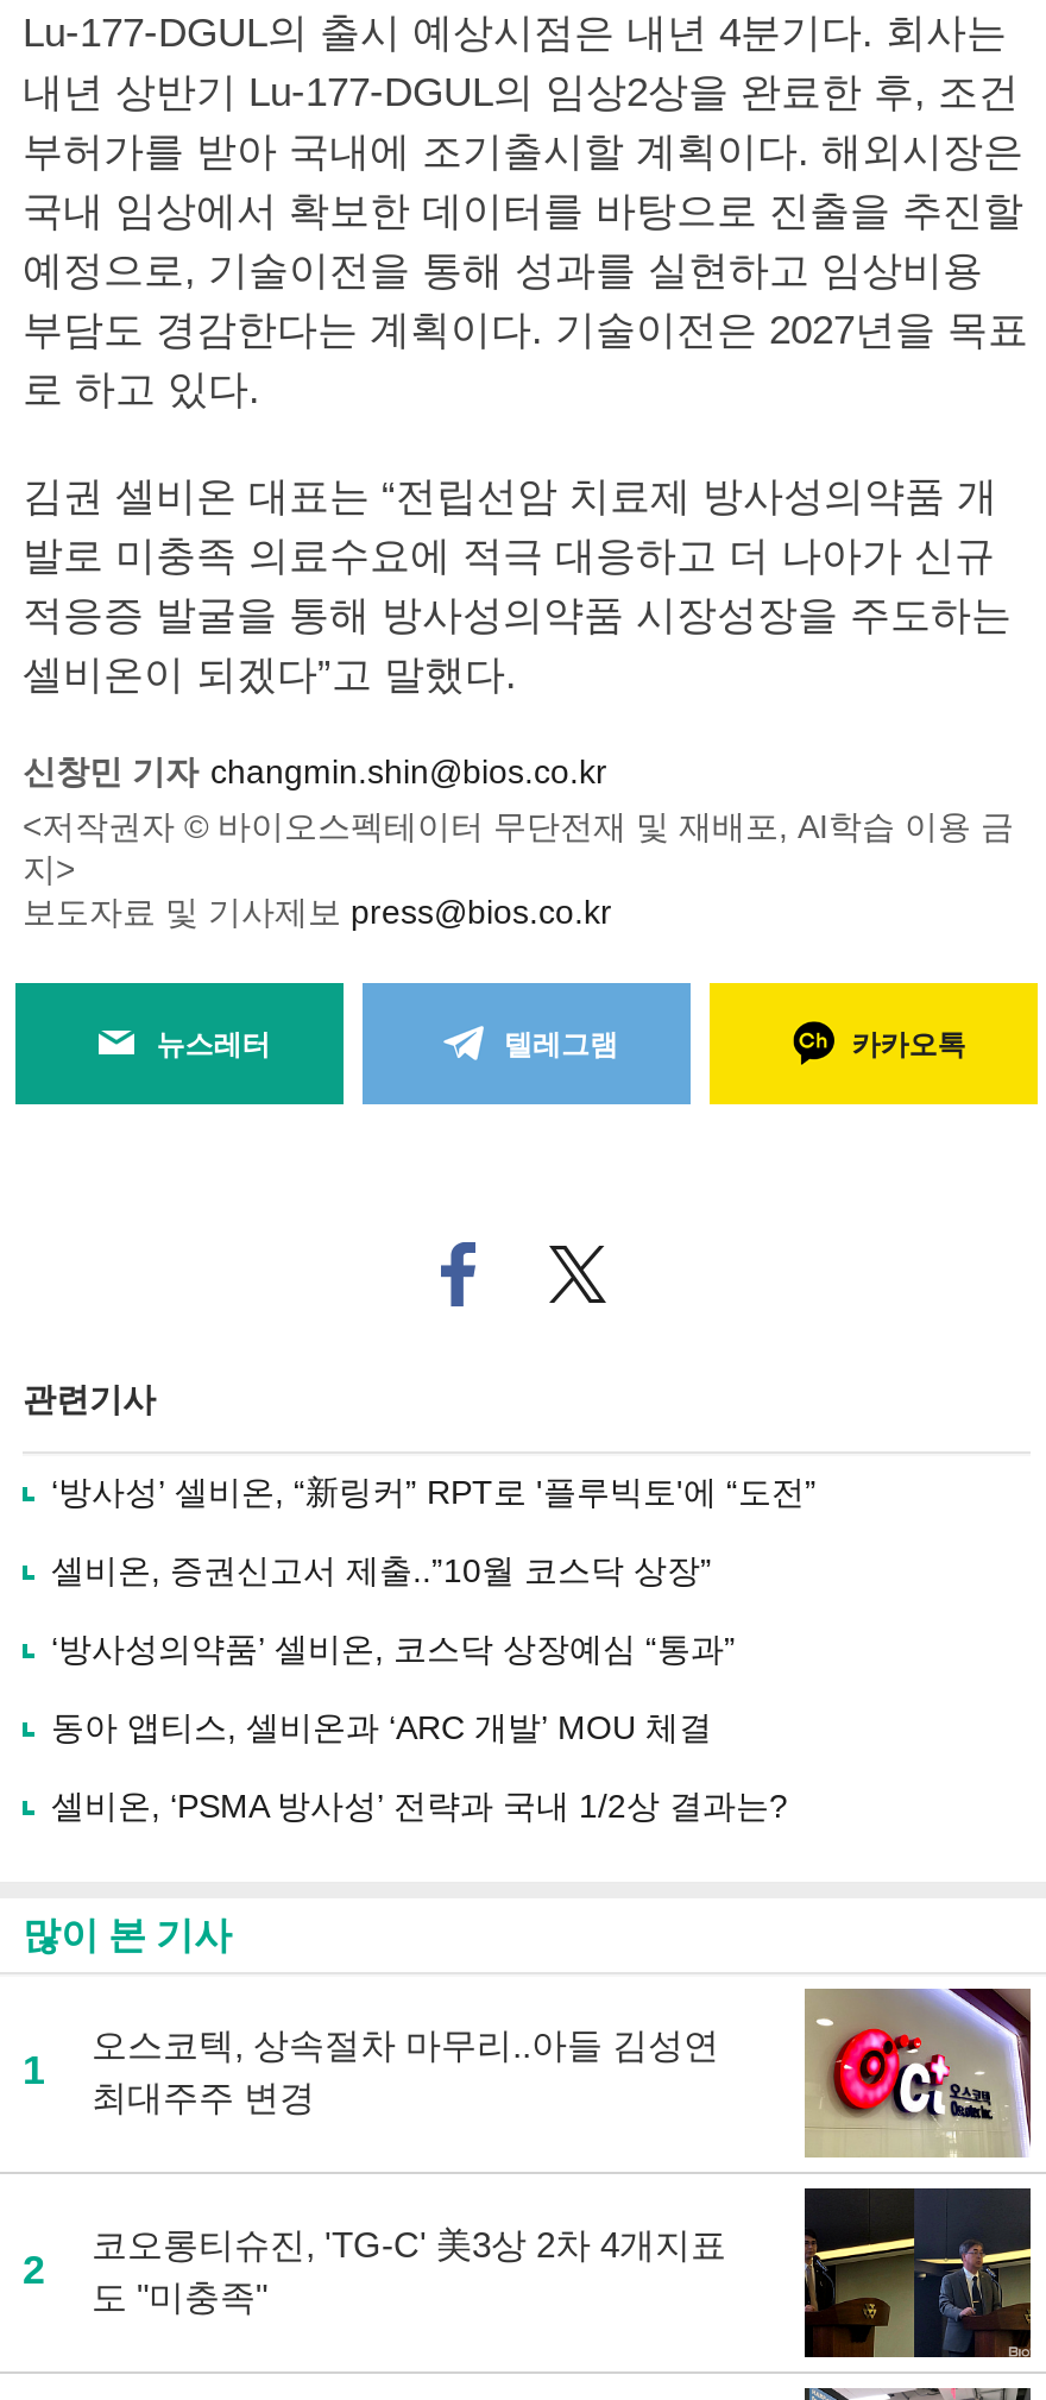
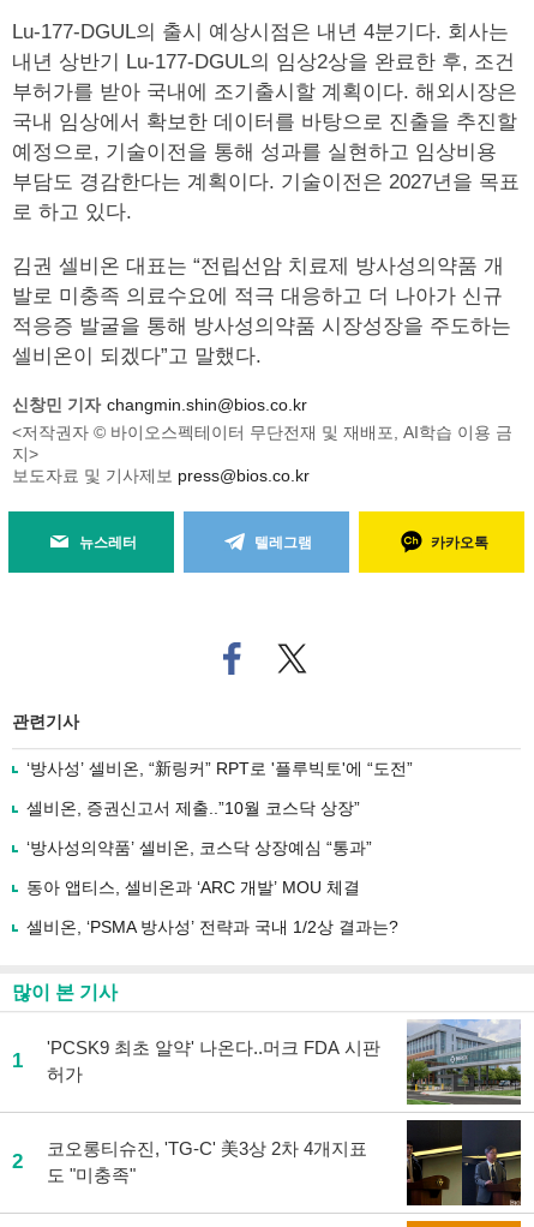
- [image]
- 오스코텍, 상속절차 마무리..아들 김성연
- 최대주주 변경
+ [image]
+ 'PCSK9 최초 알약' 나온다..머크 FDA 시판
+ 허가
